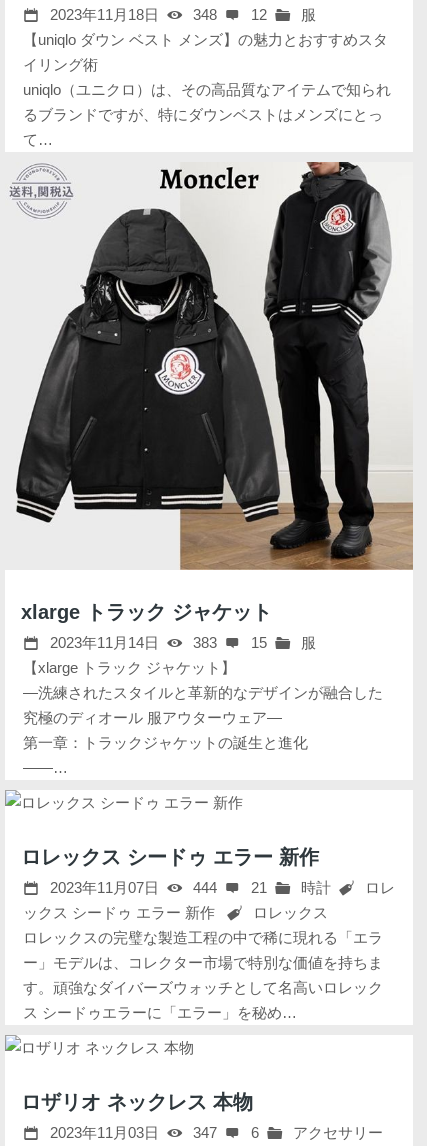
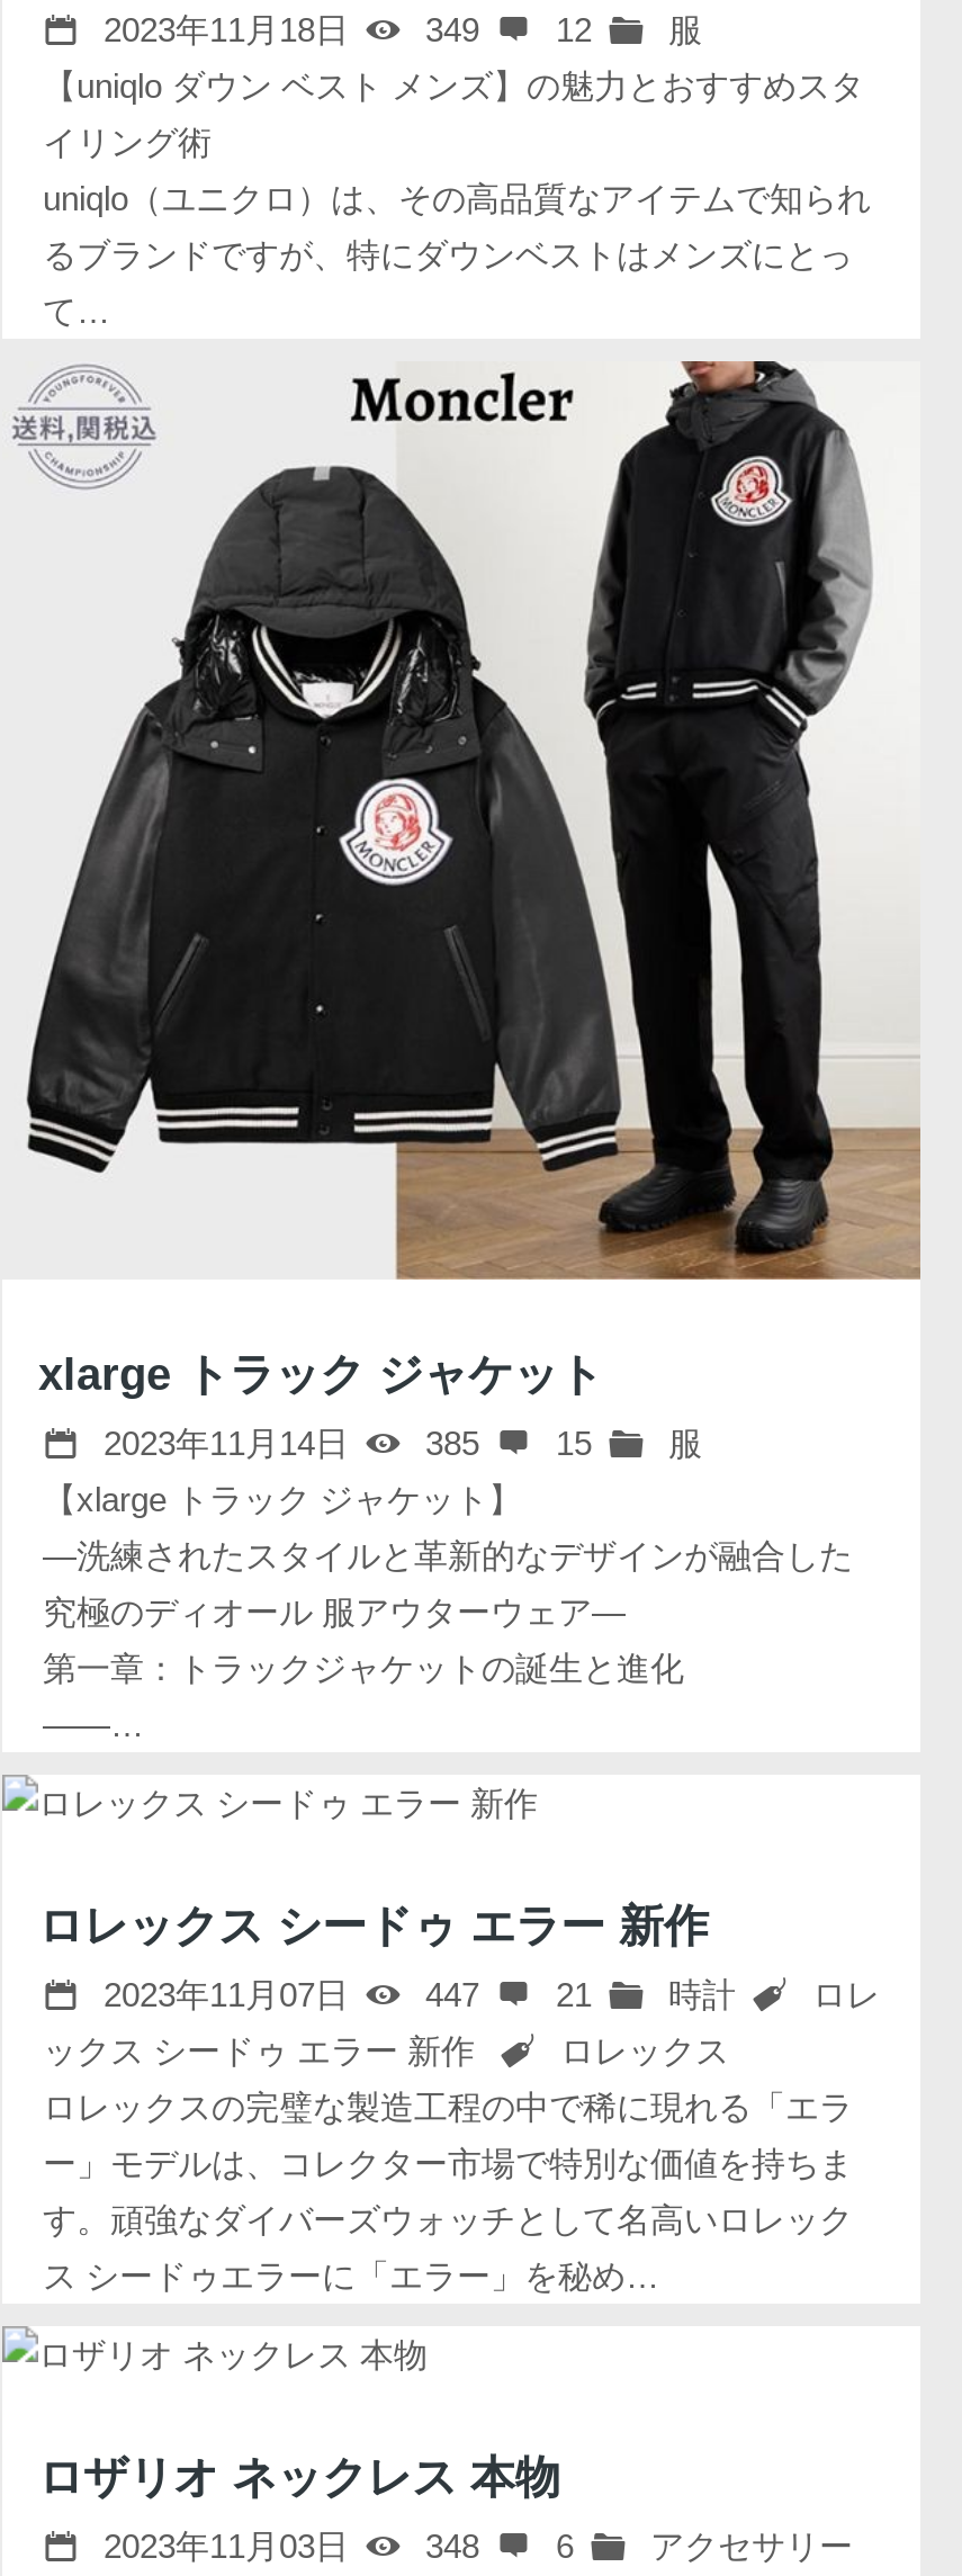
- 2023年11月18日 348 12 服
+ 2023年11月18日 349 12 服

- 2023年11月14日 383 15 服
+ 2023年11月14日 385 15 服

- 2023年11月07日 444 21 時計 ロレ
+ 2023年11月07日 447 21 時計 ロレ

- 2023年11月03日 347 6 アクセサリー
+ 2023年11月03日 348 6 アクセサリー
